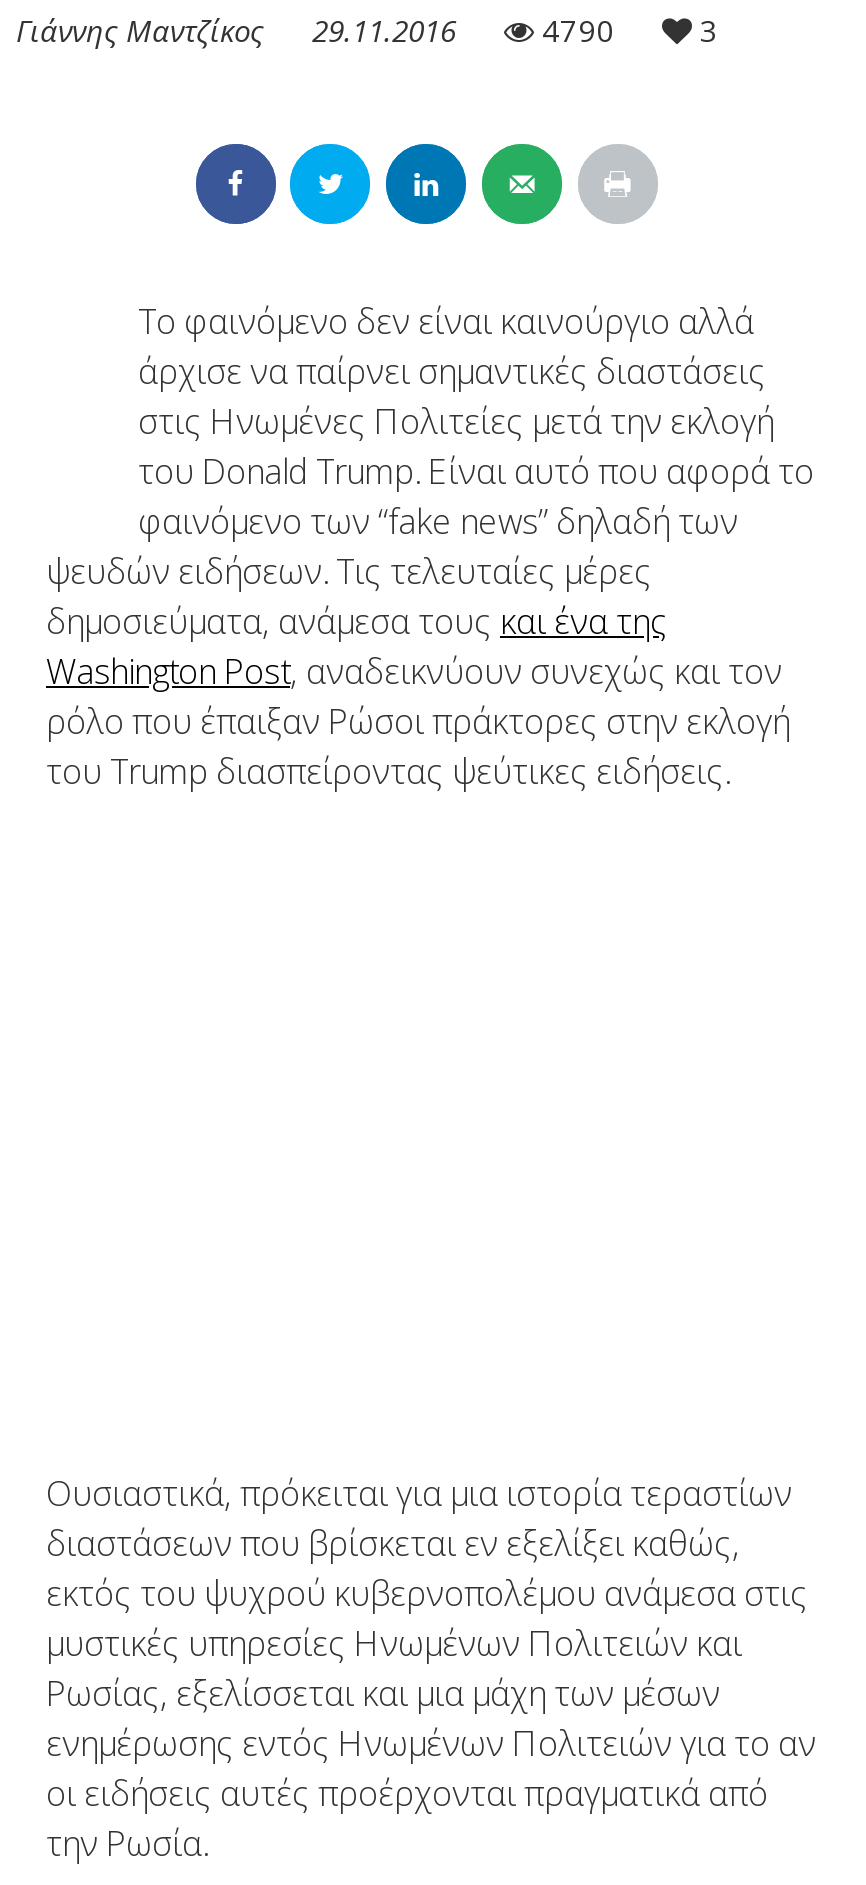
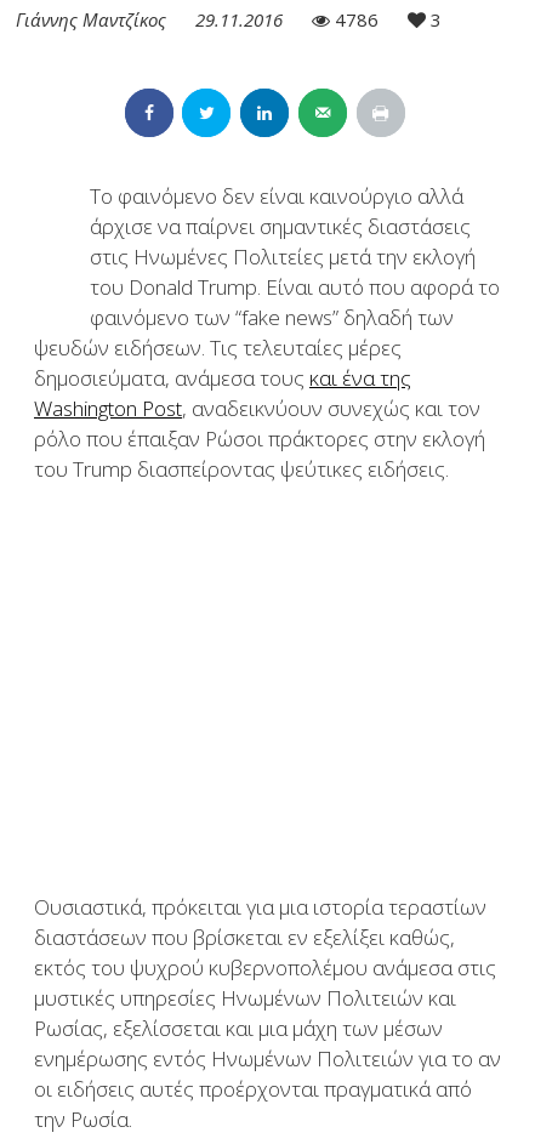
- Γιάννης Μαντζίκος 29.11.2016 4790 3
+ Γιάννης Μαντζίκος 29.11.2016 4786 3
